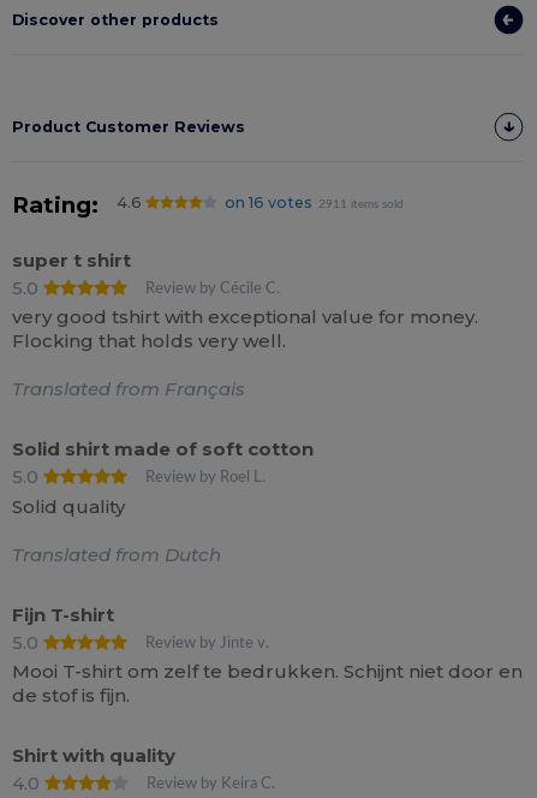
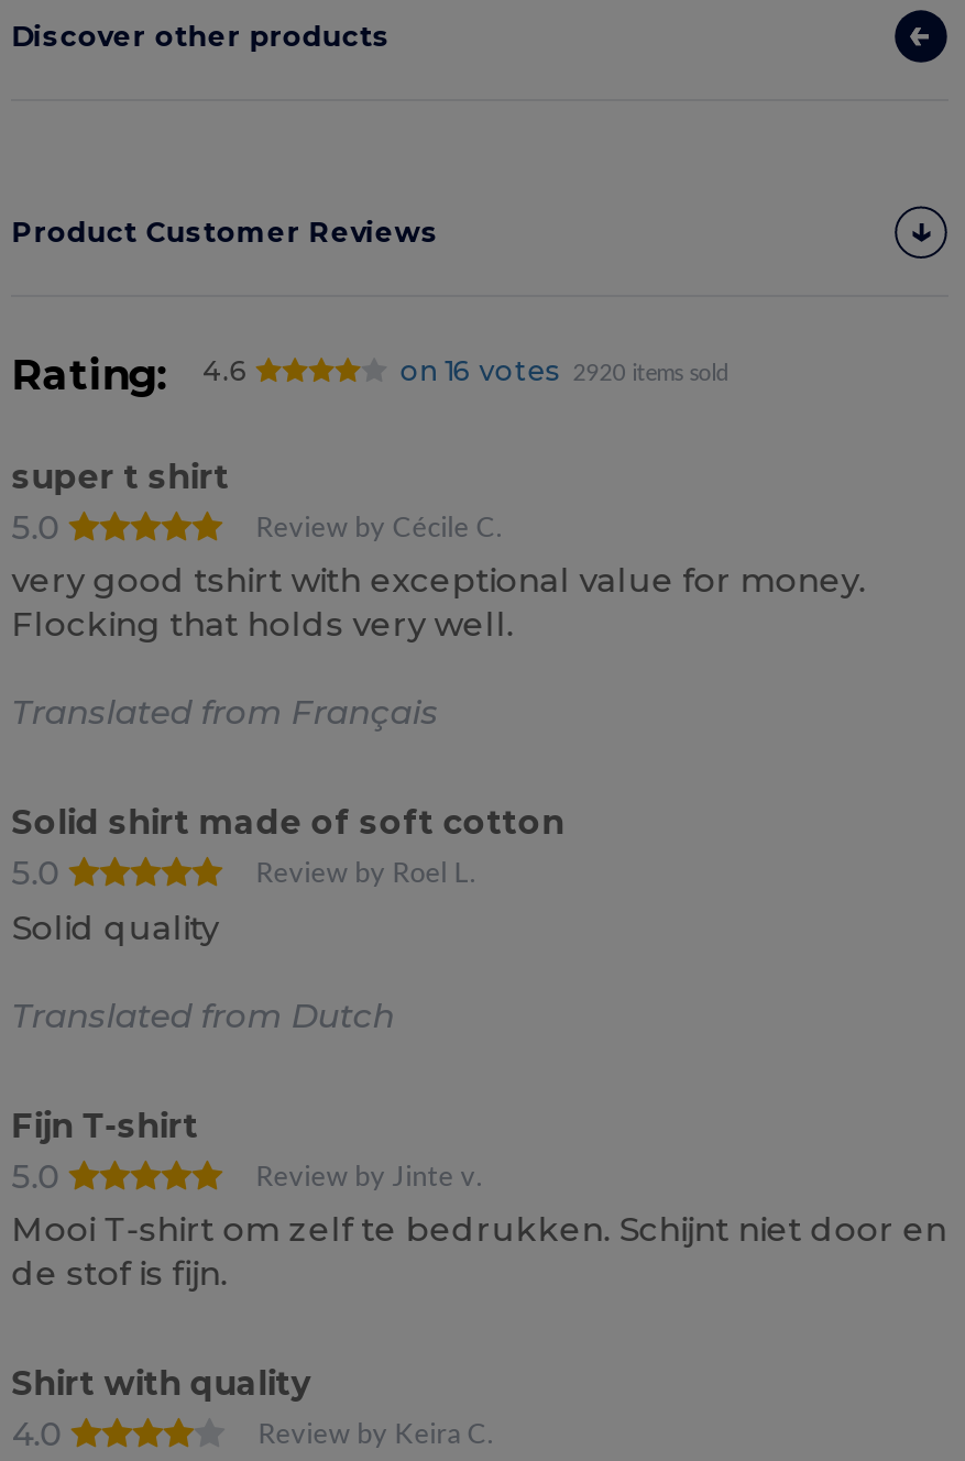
- on 16 votes 2911 items sold
+ on 16 votes 2920 items sold
